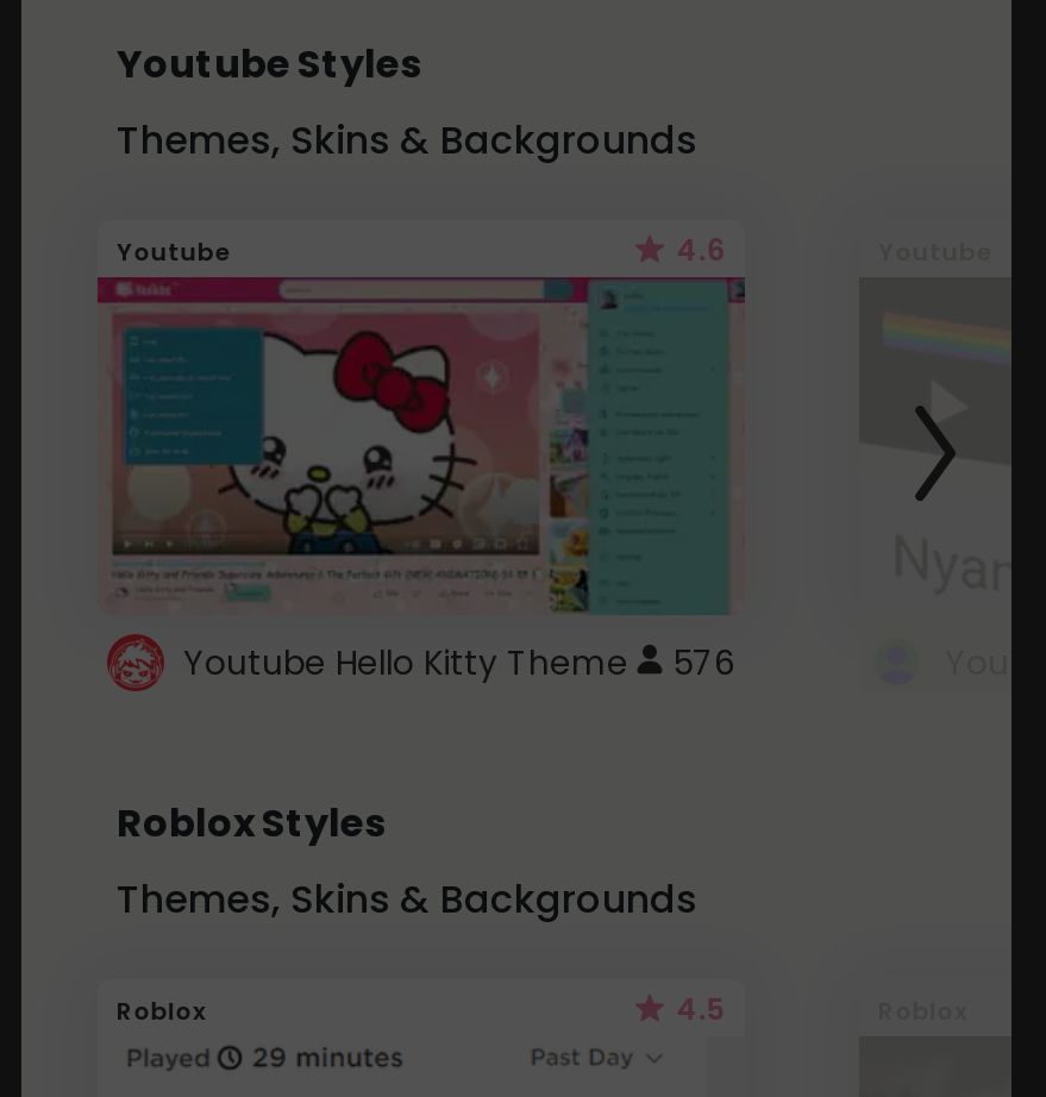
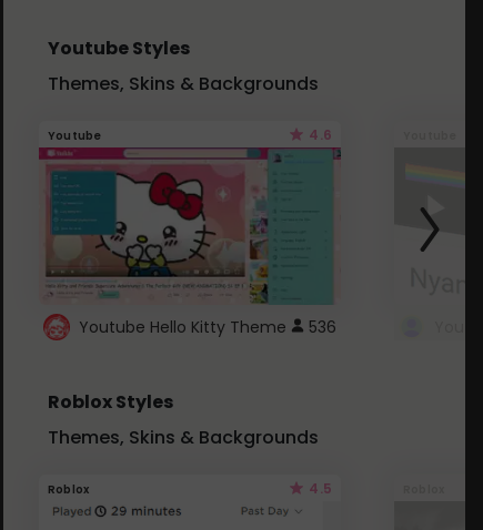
- Youtube Hello Kitty Theme 576
+ Youtube Hello Kitty Theme 536
